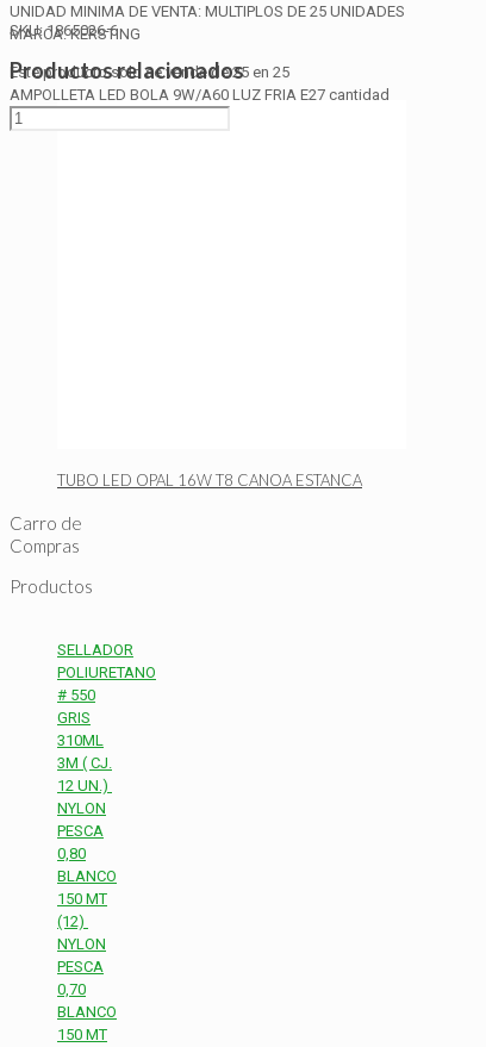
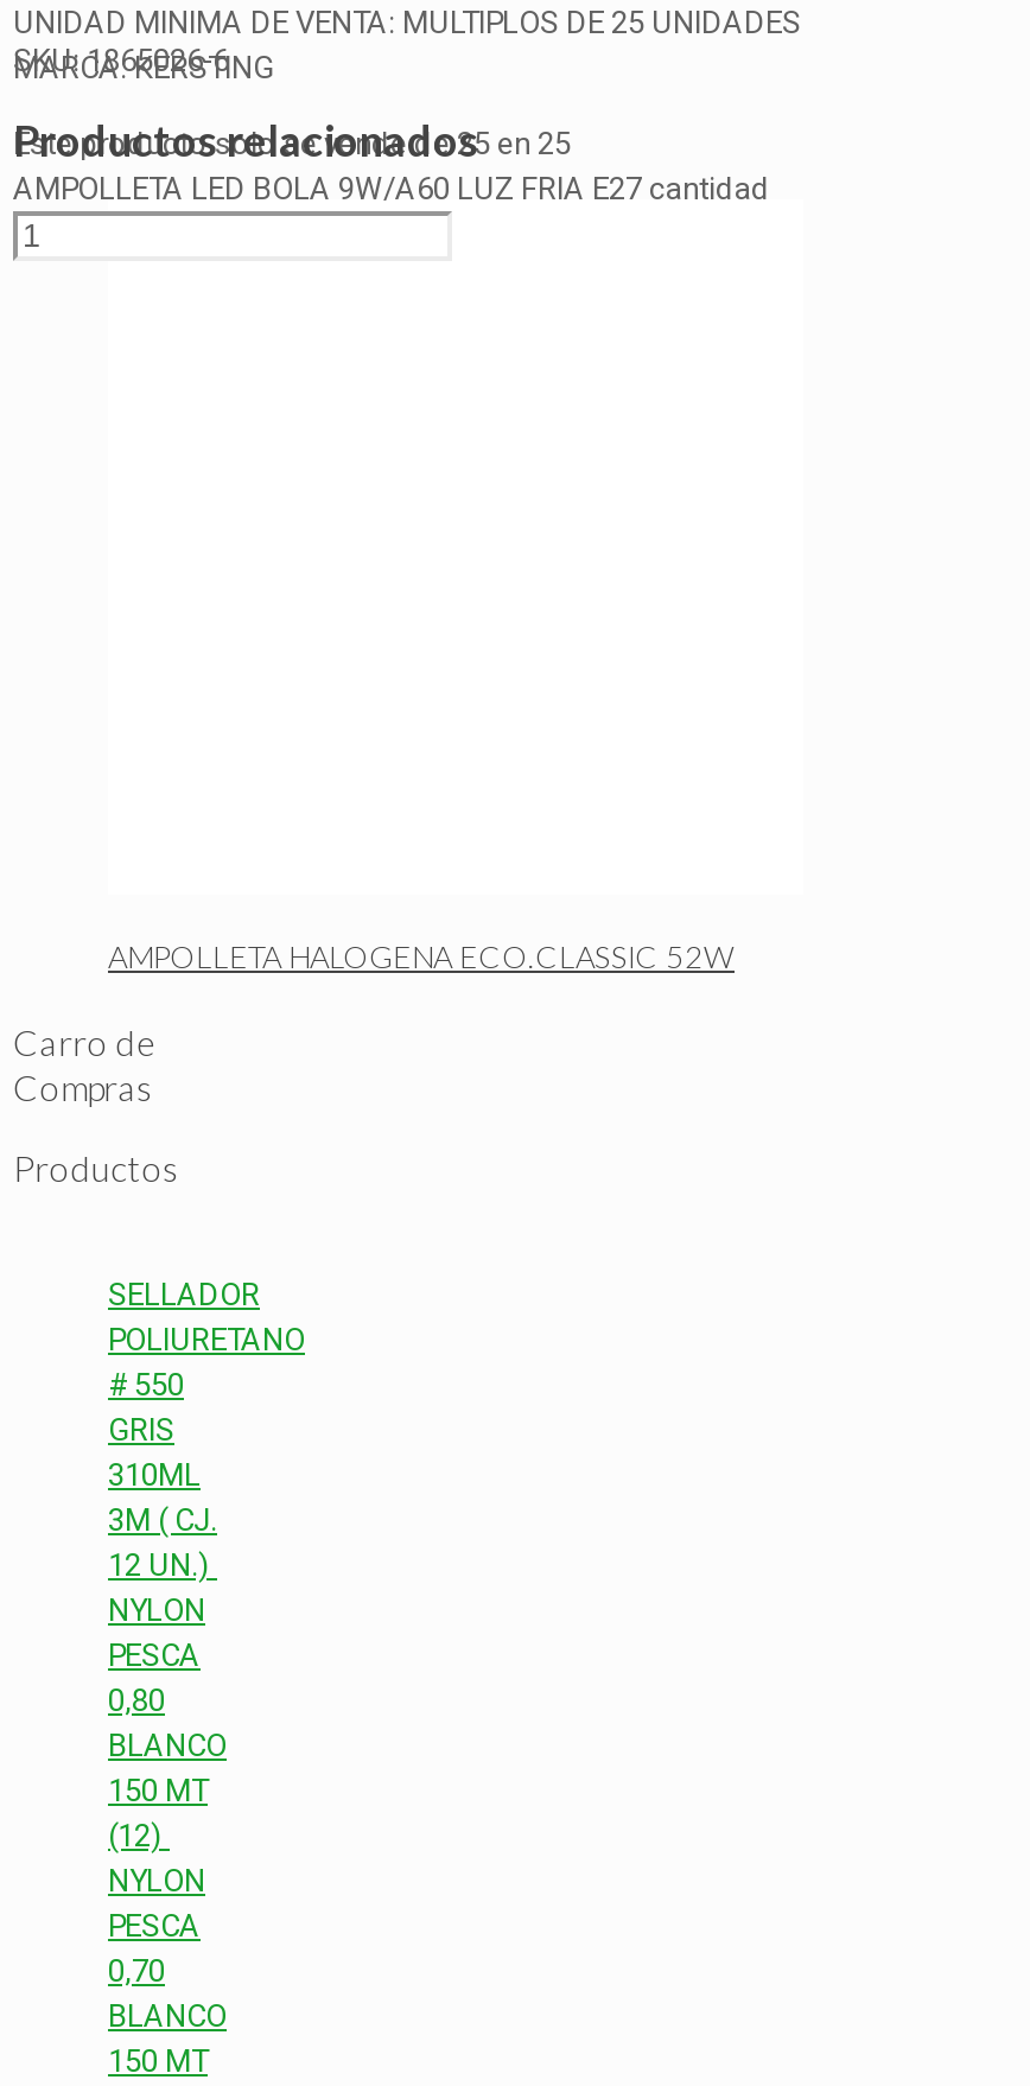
- TUBO LED OPAL 16W T8 CANOA ESTANCA
+ AMPOLLETA HALOGENA ECO.CLASSIC 52W
